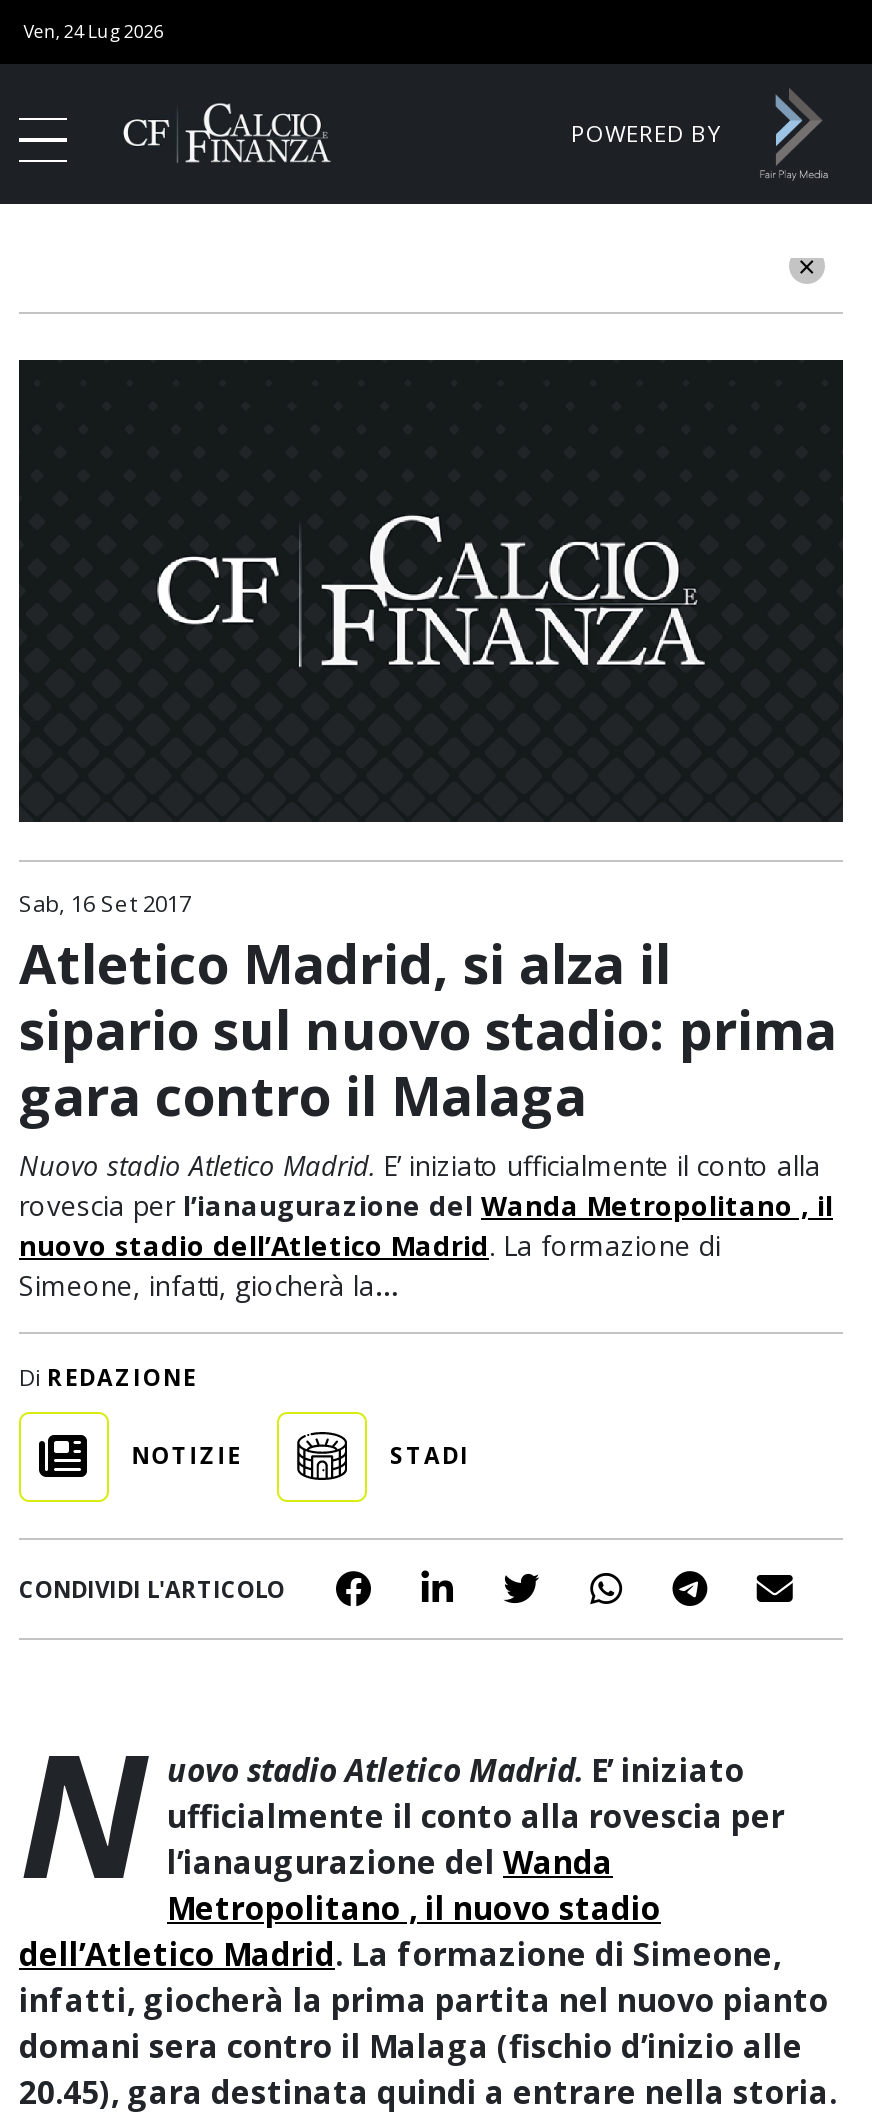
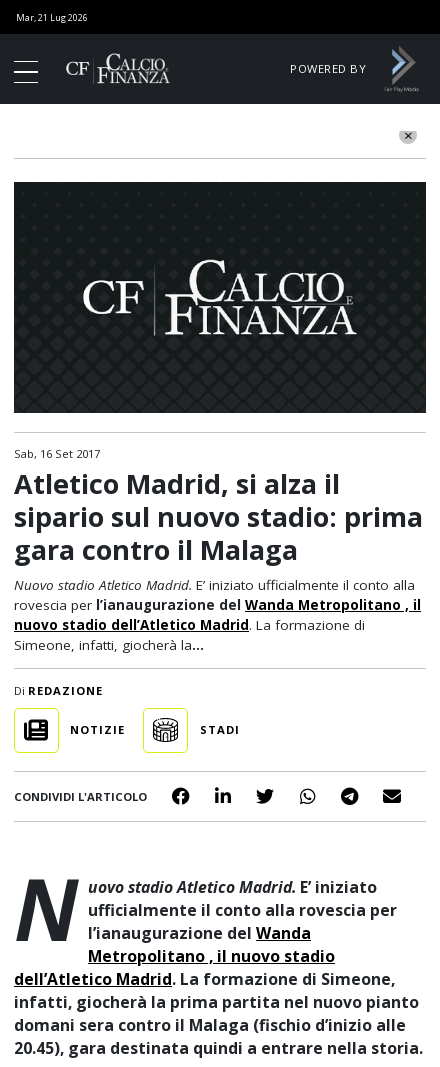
- Ven, 24 Lug 2026
+ Mar, 21 Lug 2026
